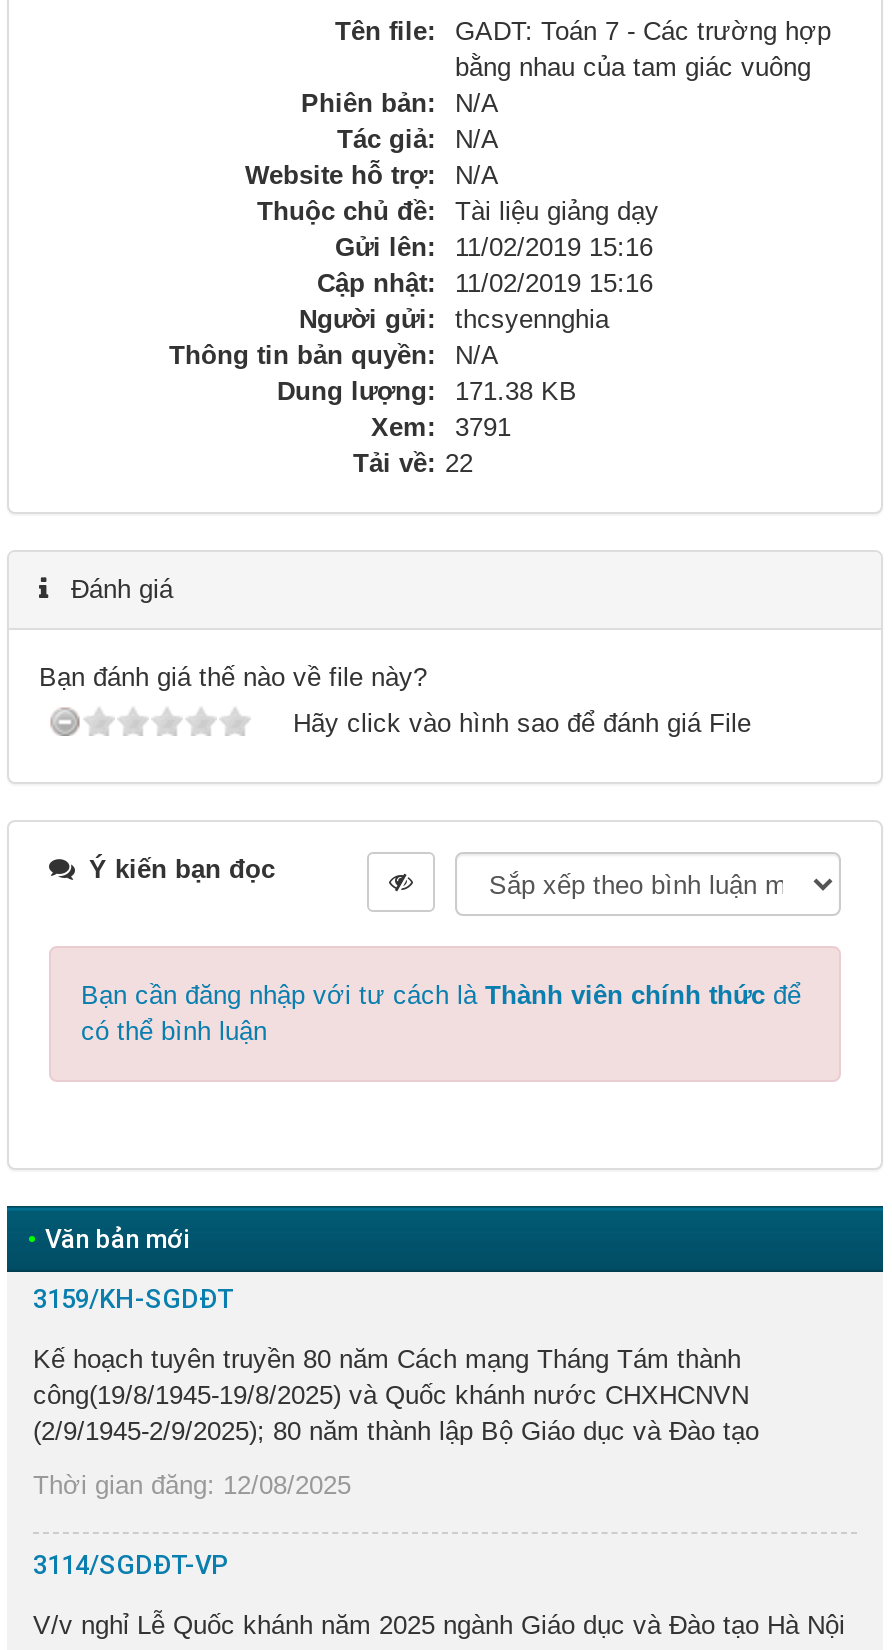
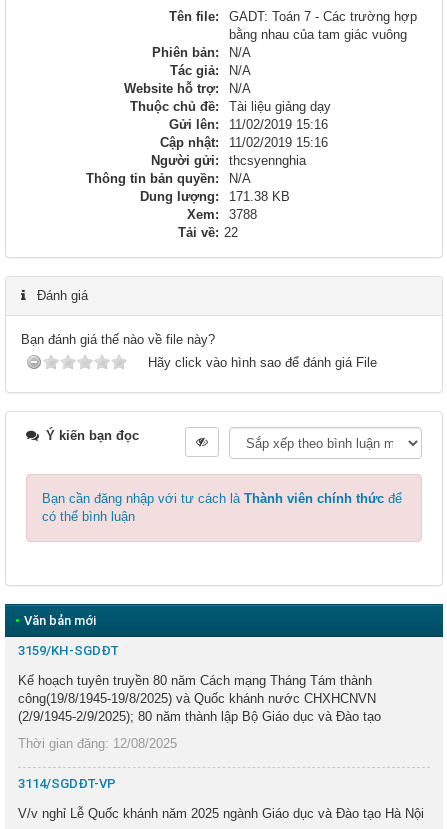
- Xem: 3791
+ Xem: 3788
